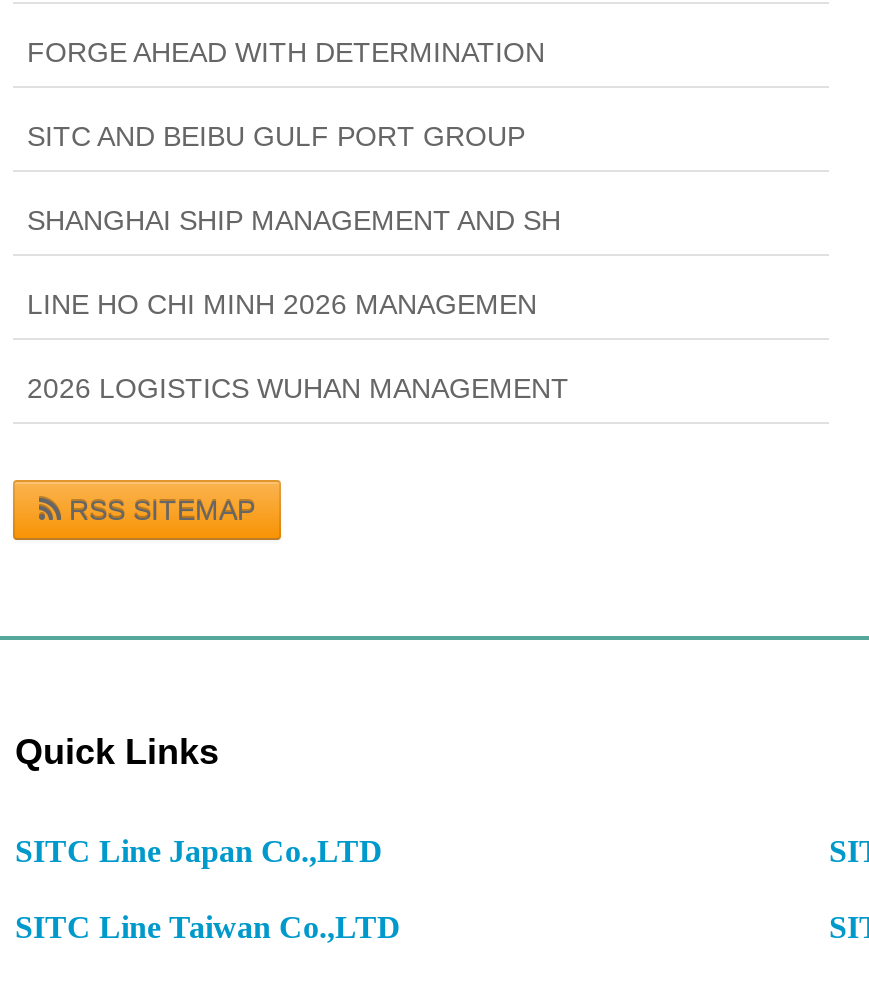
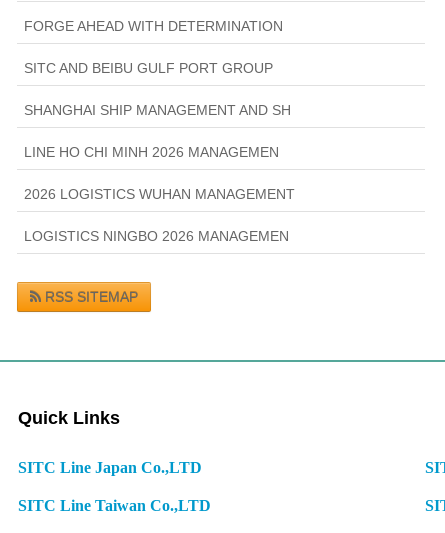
+ LOGISTICS NINGBO 2026 MANAGEMEN
